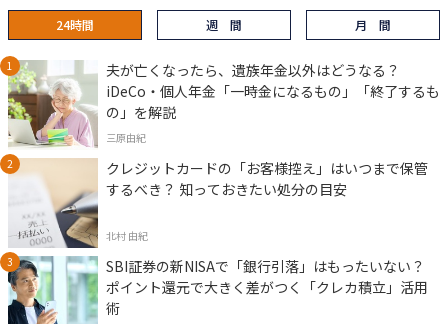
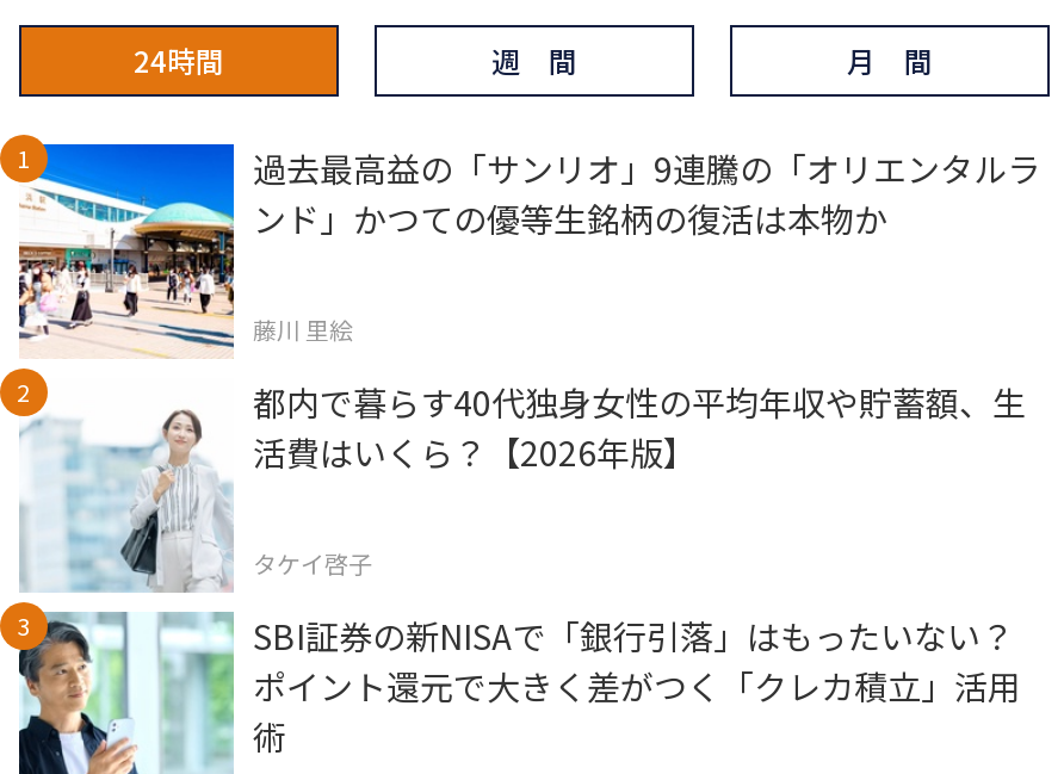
- [image]
- 夫が亡くなったら、遺族年金以外はどうなる？
- iDeCo・個人年金「一時金になるもの」「終了するも
- の」を解説
- 三原由紀
- クレジットカードの「お客様控え」はいつまで保管
- するべき？ 知っておきたい処分の目安
- 北村 由紀
+ [image]
+ 過去最高益の「サンリオ」9連騰の「オリエンタルラ
+ ンド」かつての優等生銘柄の復活は本物か
+ 藤川 里絵
+ 都内で暮らす40代独身女性の平均年収や貯蓄額、生
+ 活費はいくら？【2026年版】
+ タケイ啓子

- [image]
+ [image]
